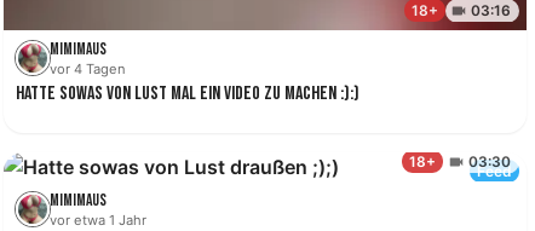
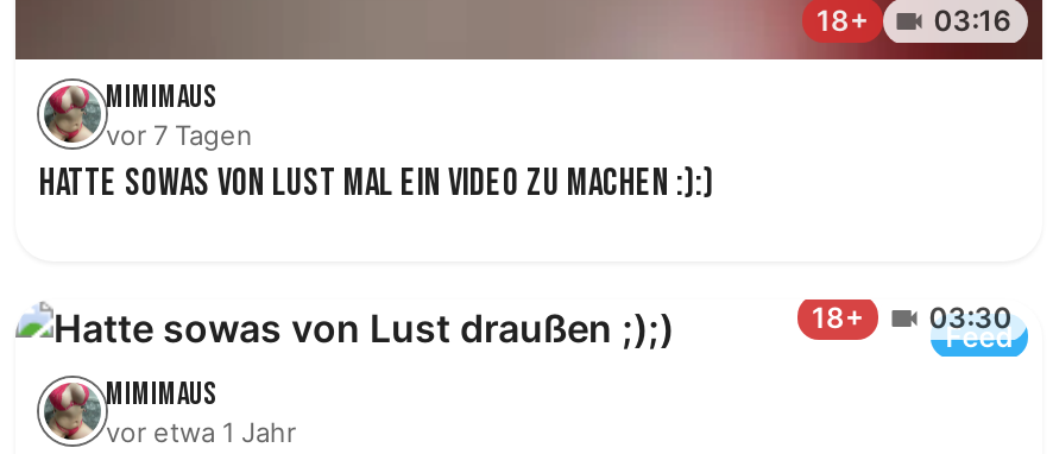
- vor 4 Tagen
+ vor 7 Tagen
